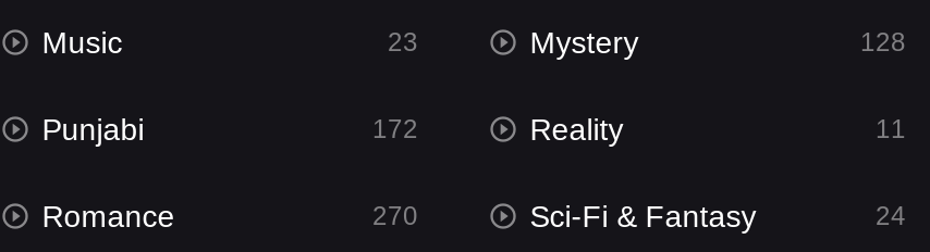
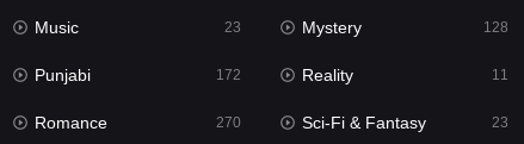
- 24
+ 23
